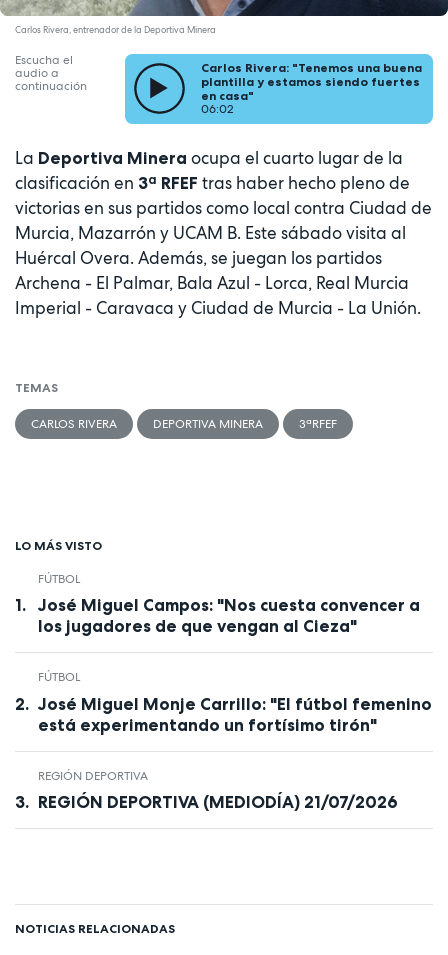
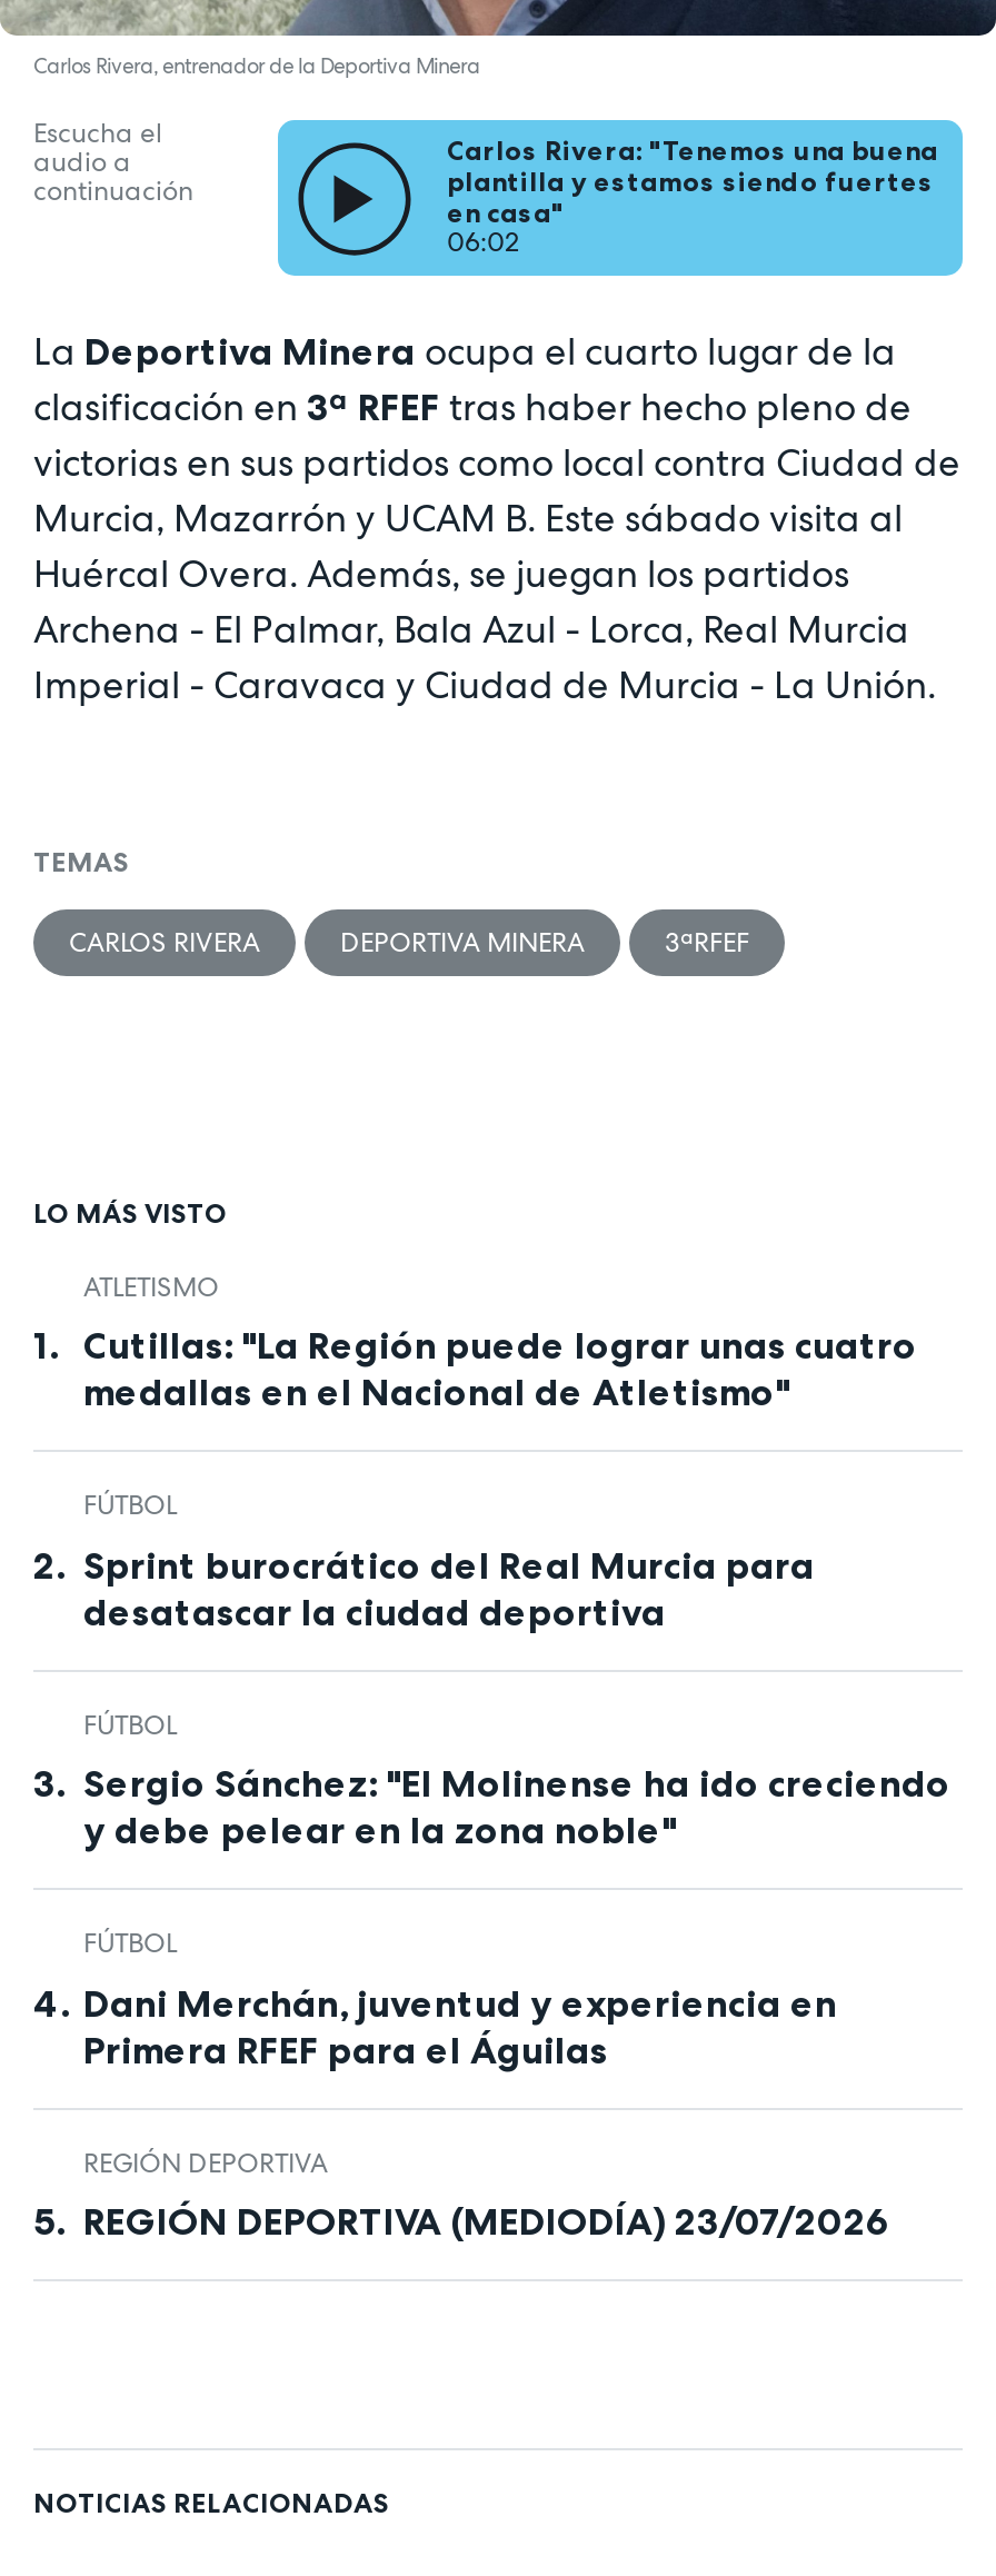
+ ATLETISMO
+ Cutillas: "La Región puede lograr unas cuatro
+ medallas en el Nacional de Atletismo"

- José Miguel Campos: "Nos cuesta convencer a
- los jugadores de que vengan al Cieza"
+ Sprint burocrático del Real Murcia para
+ desatascar la ciudad deportiva

- José Miguel Monje Carrillo: "El fútbol femenino
- está experimentando un fortísimo tirón"
+ Sergio Sánchez: "El Molinense ha ido creciendo
+ y debe pelear en la zona noble"
+ FÚTBOL
+ Dani Merchán, juventud y experiencia en
+ Primera RFEF para el Águilas

- REGIÓN DEPORTIVA (MEDIODÍA) 21/07/2026
+ REGIÓN DEPORTIVA (MEDIODÍA) 23/07/2026
